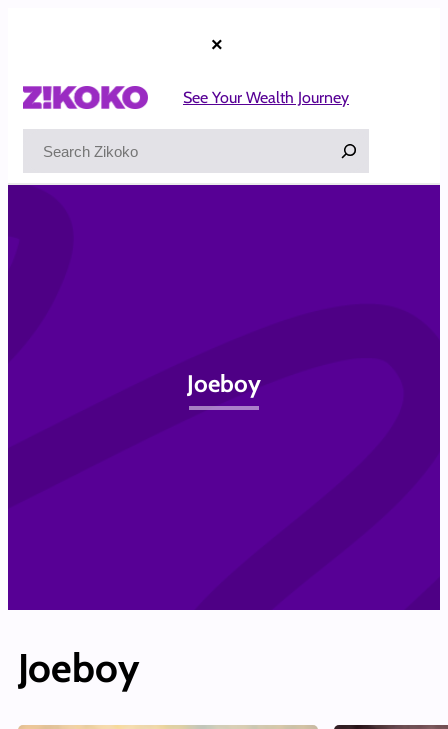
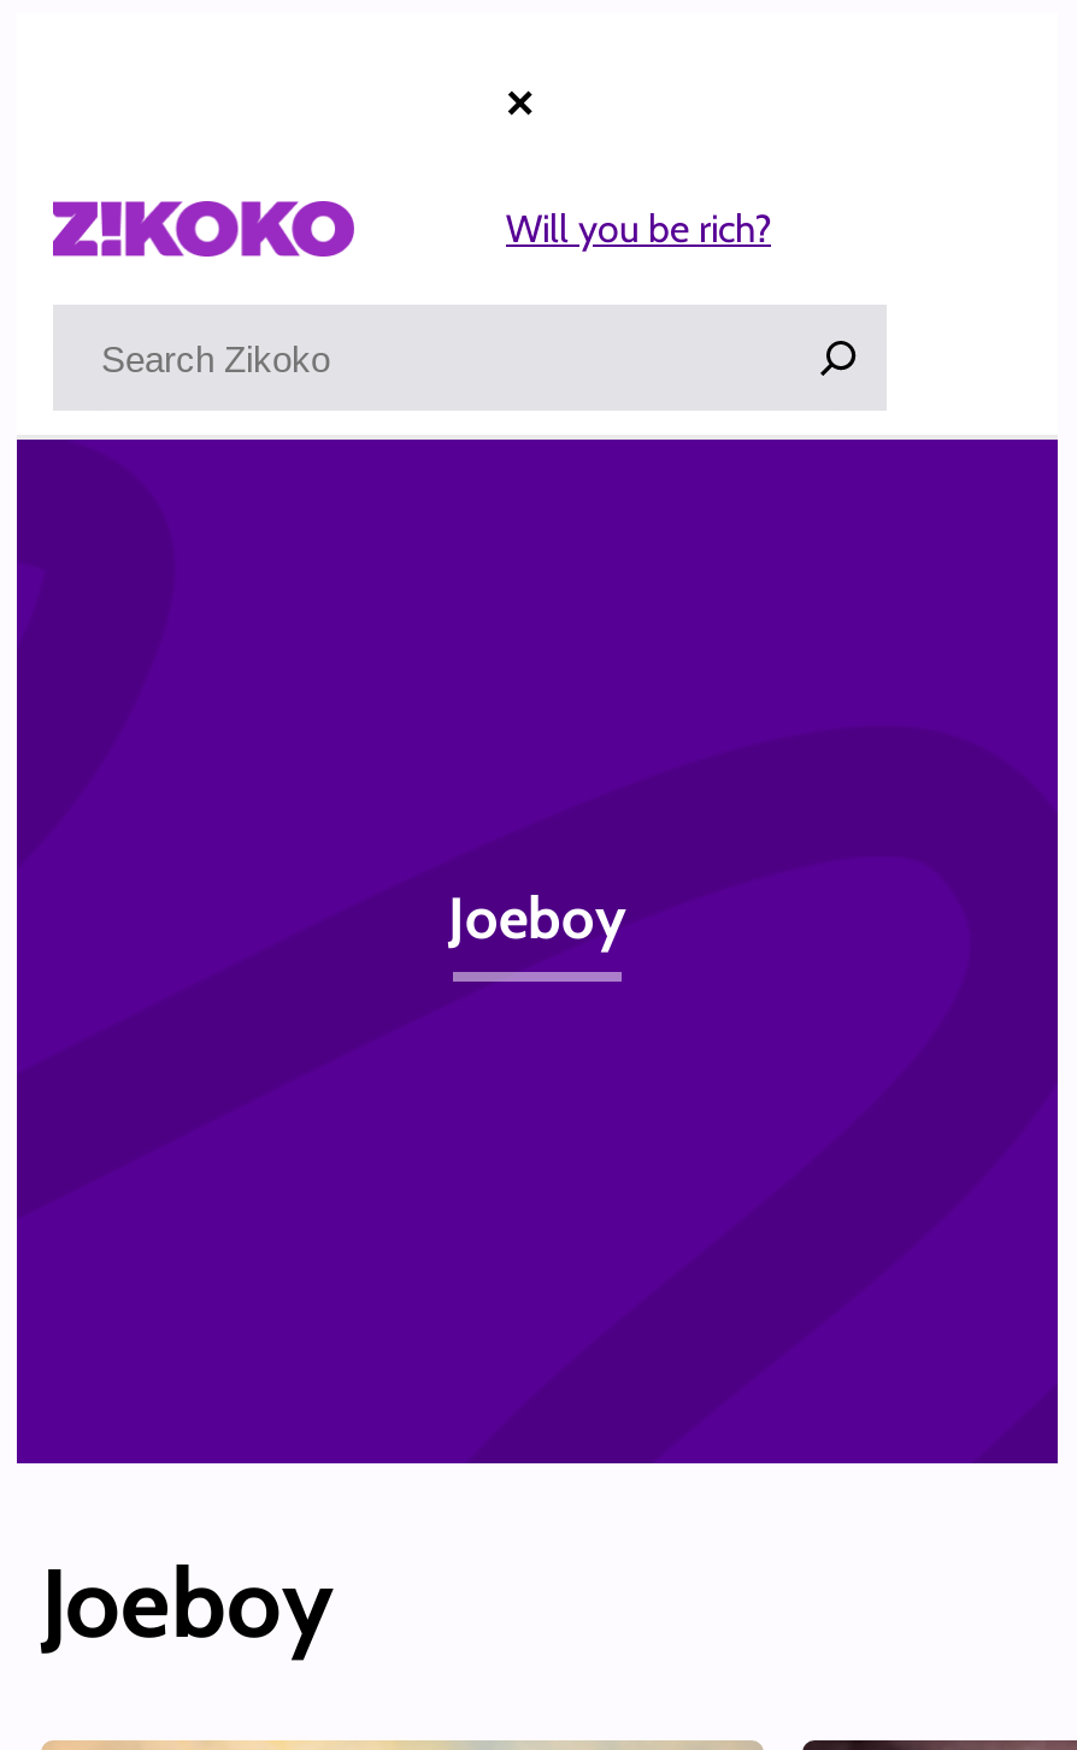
- See Your Wealth Journey
+ Will you be rich?
